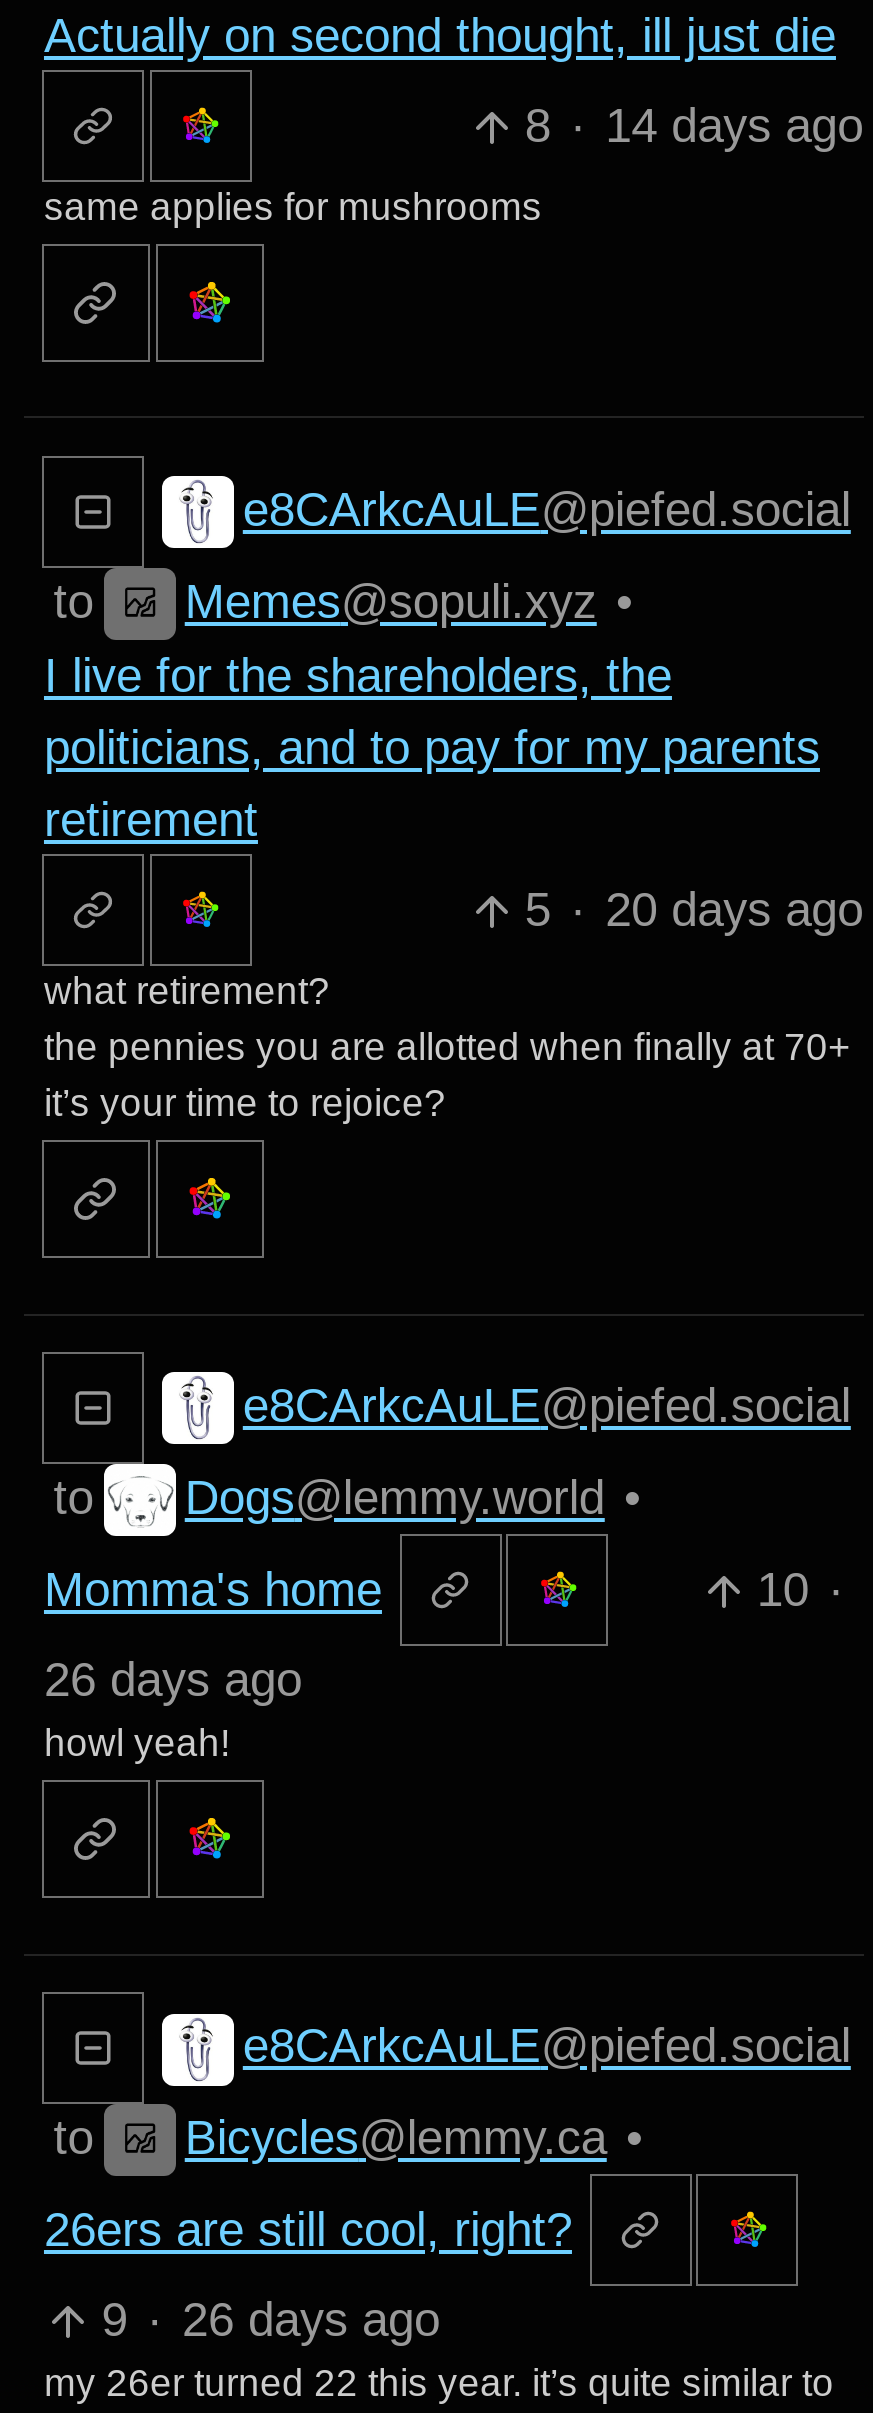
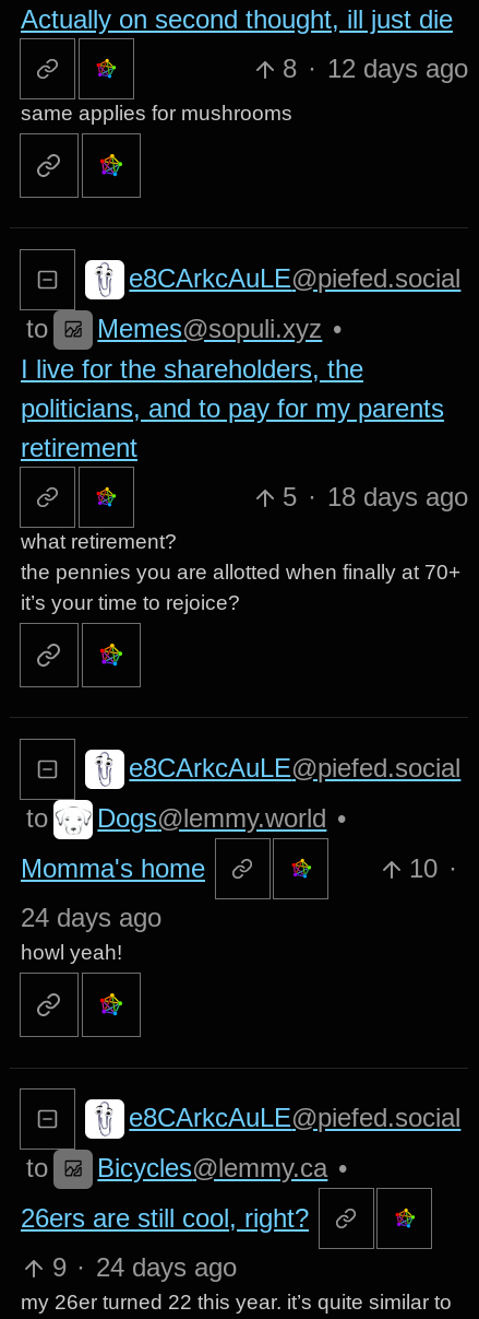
- 8 · 14 days ago
+ 8 · 12 days ago

- 5 · 20 days ago
+ 5 · 18 days ago

- 26 days ago
+ 24 days ago

- 9 · 26 days ago
+ 9 · 24 days ago
